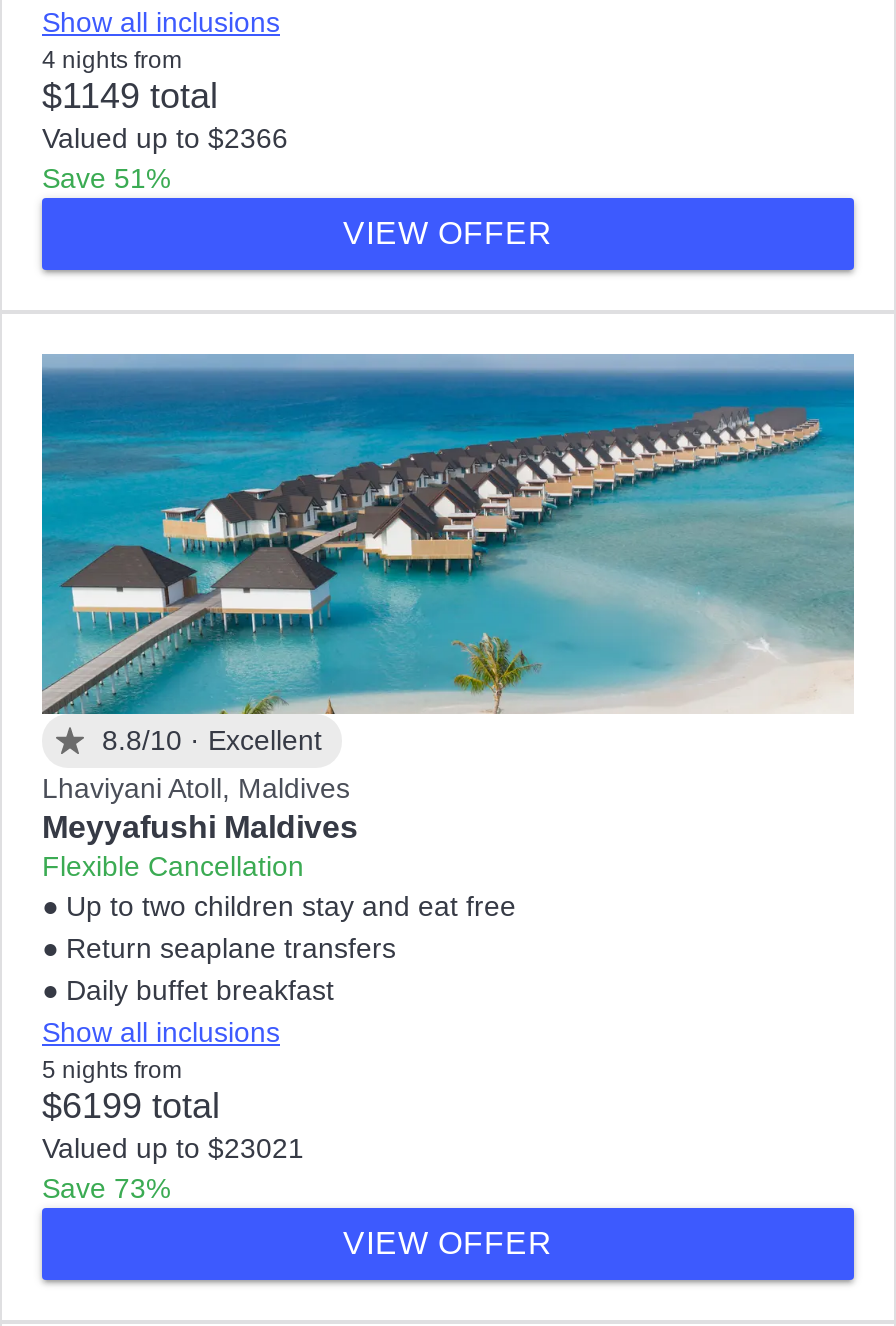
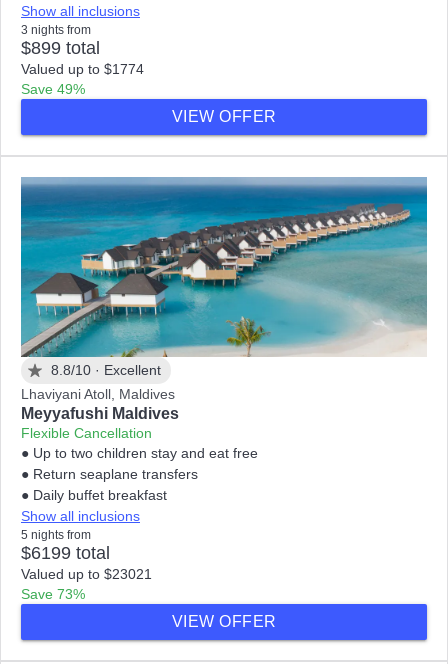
- 4 nights from
+ 3 nights from

- $1149 total
+ $899 total

- Valued up to $2366
+ Valued up to $1774

- Save 51%
+ Save 49%
